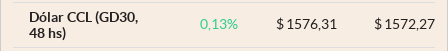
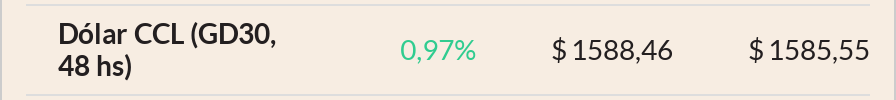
- 0,13%
+ 0,97%

- $ 1576,31
+ $ 1588,46

- $ 1572,27
+ $ 1585,55
